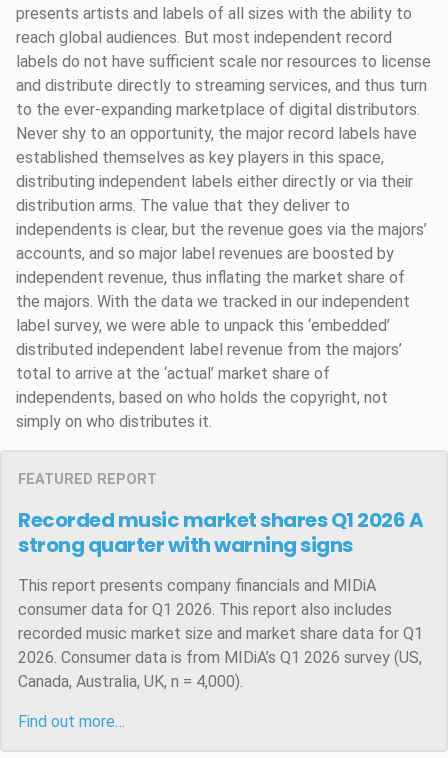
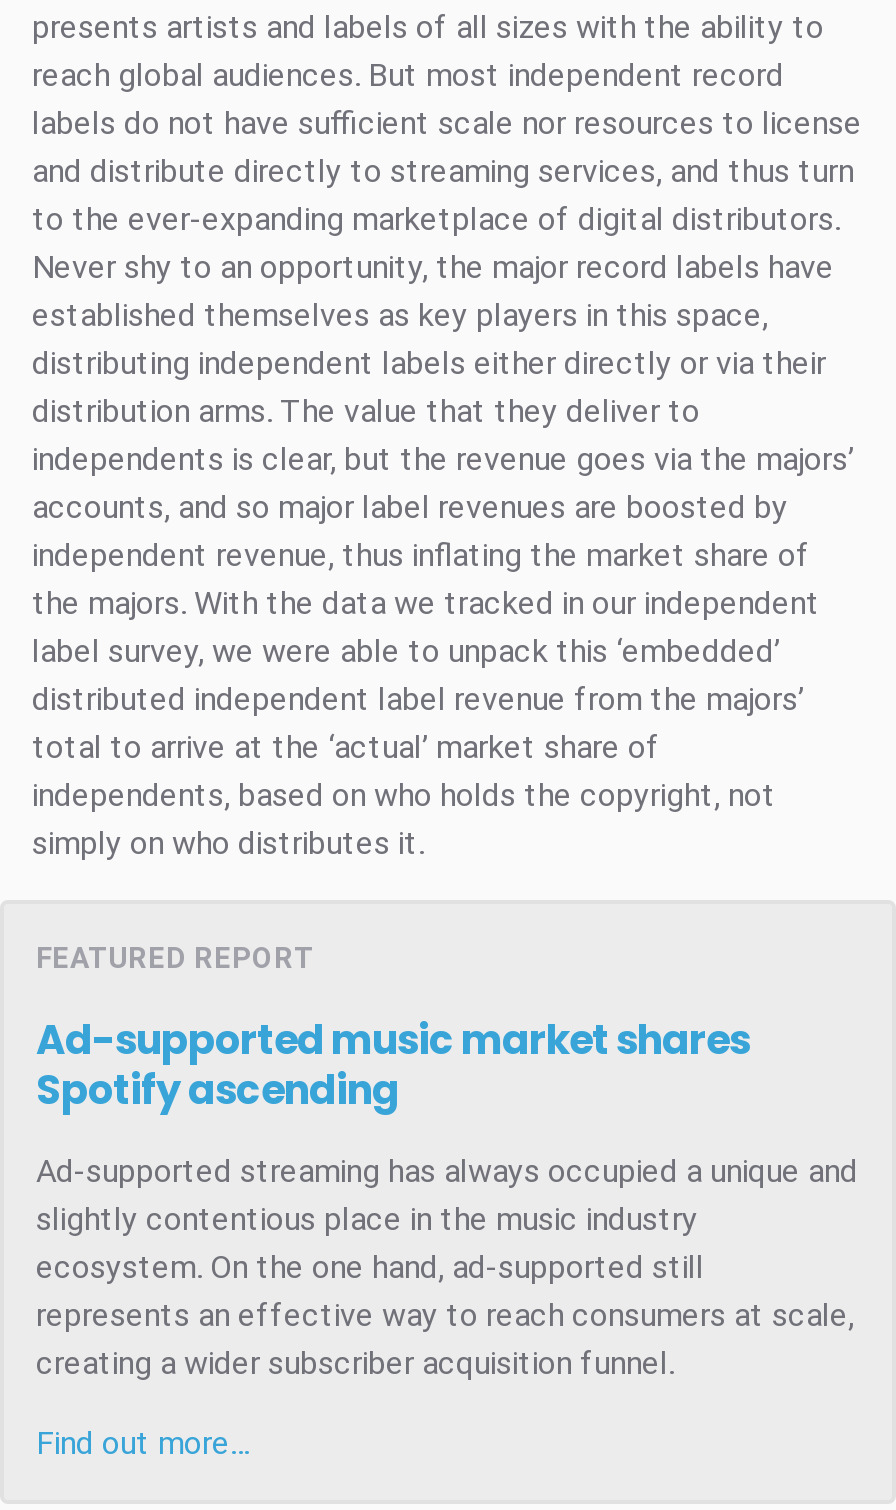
- Recorded music market shares Q1 2026A
- strong quarter with warning signs
+ Ad-supported music market shares
+ Spotify ascending

- This report presents company financials and MIDiA
- consumer data for Q1 2026. This report also includes
- recorded music market size and market share data for Q1
- 2026. Consumer data is from MIDiA’s Q1 2026 survey (US,
- Canada, Australia, UK, n = 4,000).
+ Ad-supported streaming has always occupied a unique and
+ slightly contentious place in the music industry
+ ecosystem. On the one hand, ad-supported still
+ represents an effective way to reach consumers at scale,
+ creating a wider subscriber acquisition funnel.
